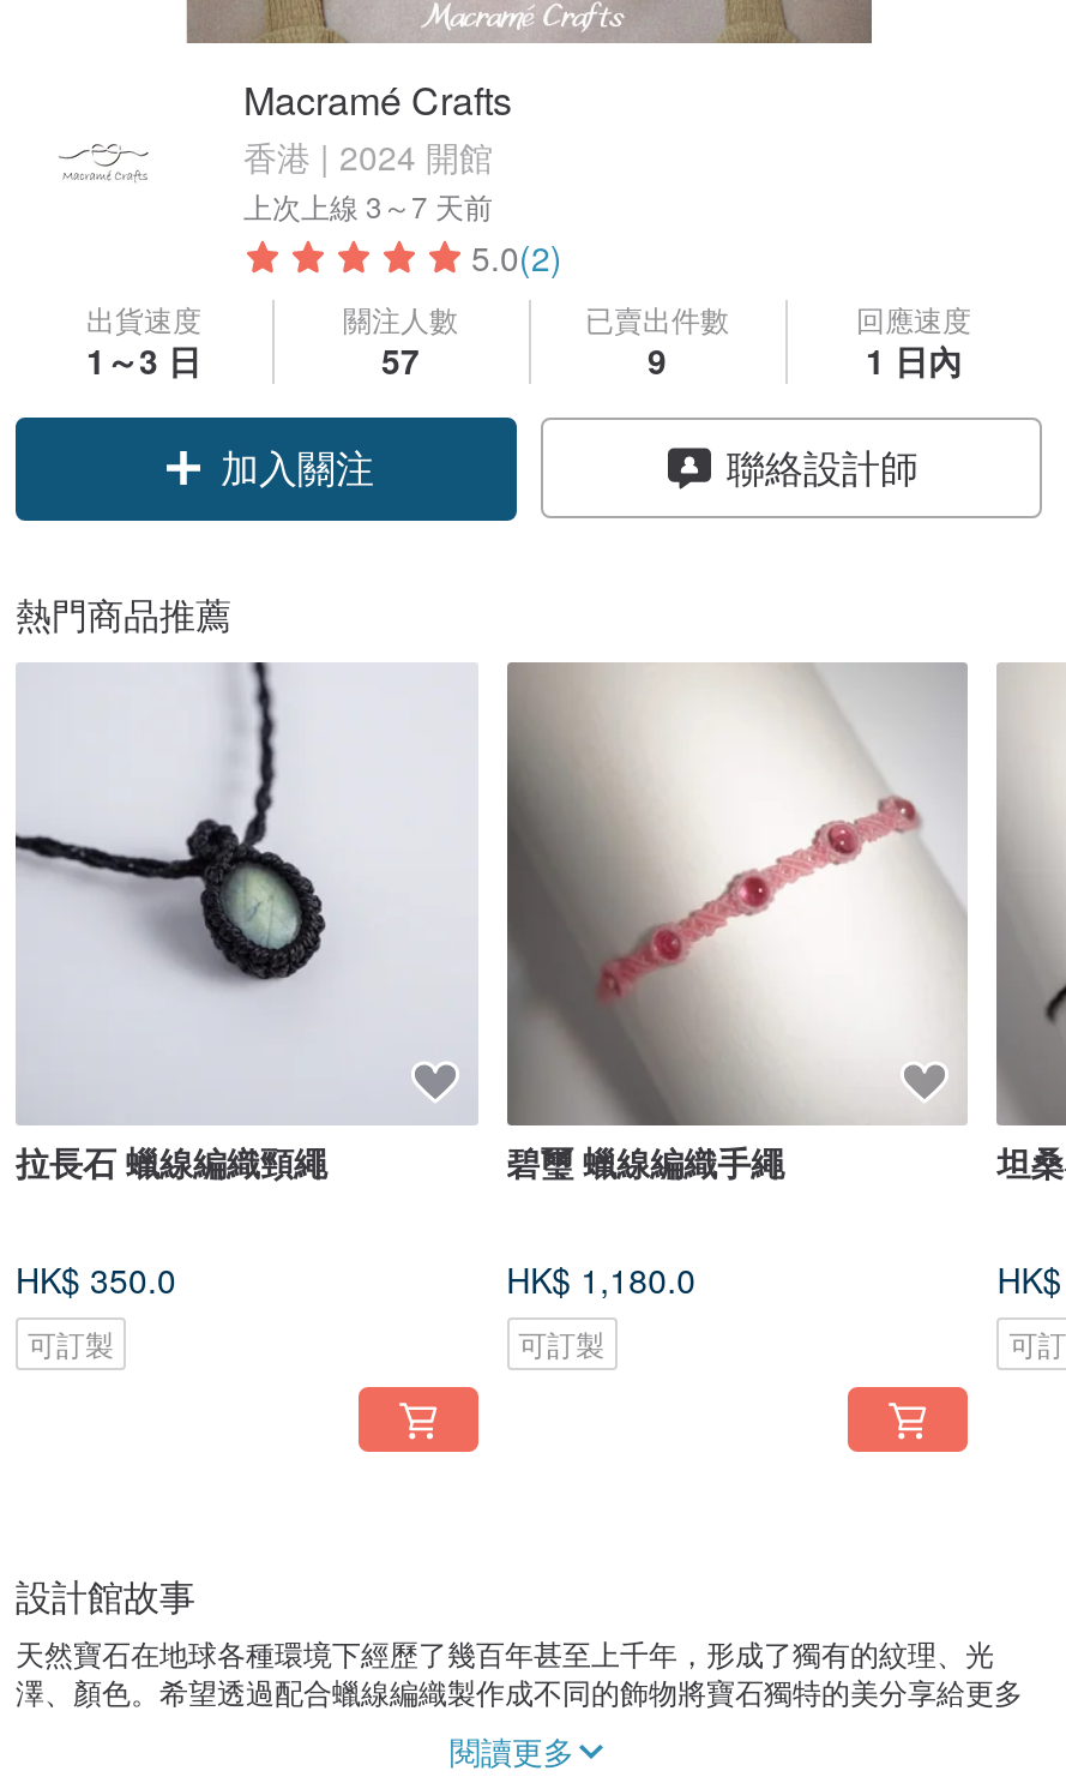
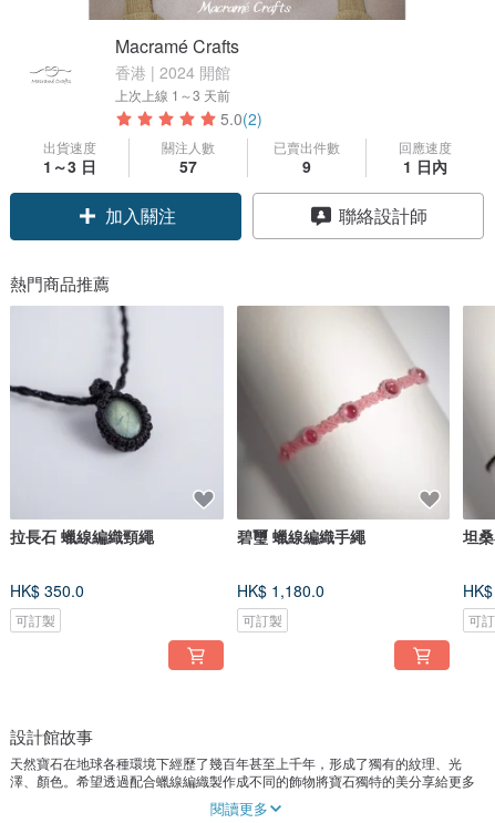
- 上次上線3～7 天前
+ 上次上線1～3 天前
